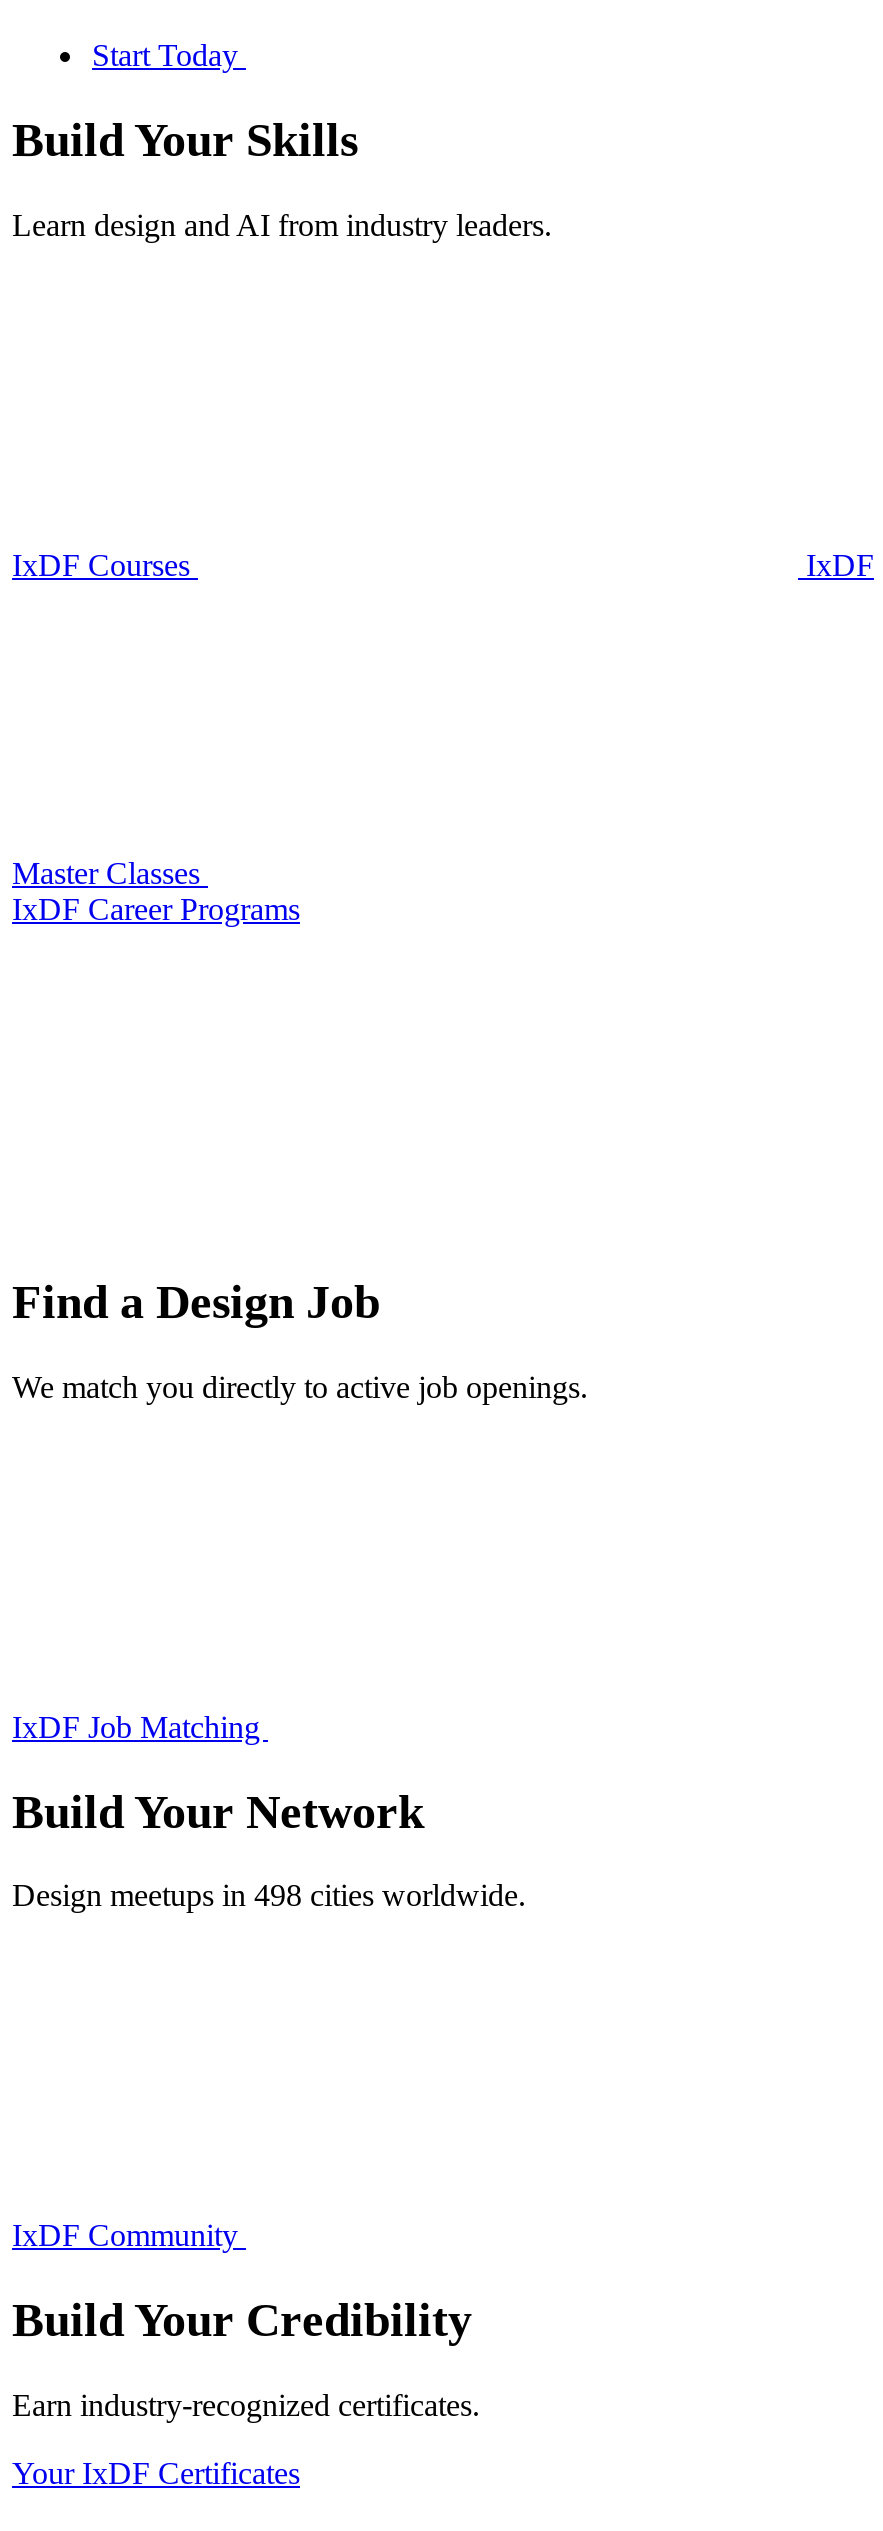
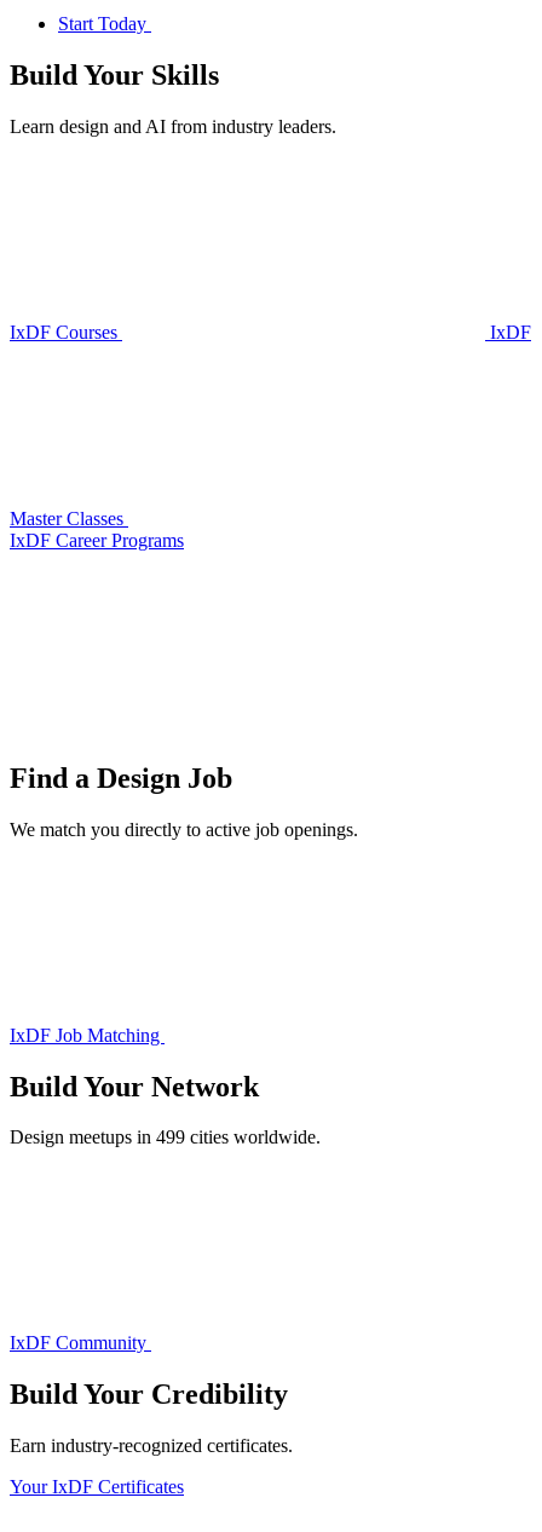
- Design meetups in 498 cities worldwide.
+ Design meetups in 499 cities worldwide.
